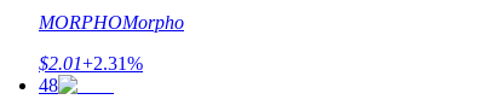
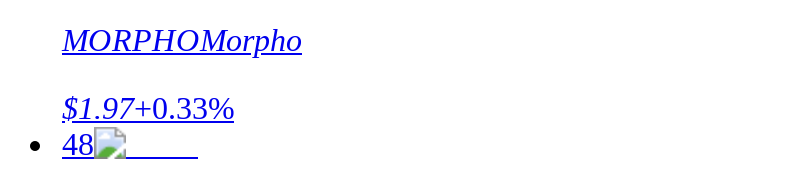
- $2.01+2.31%
+ $1.97+0.33%
